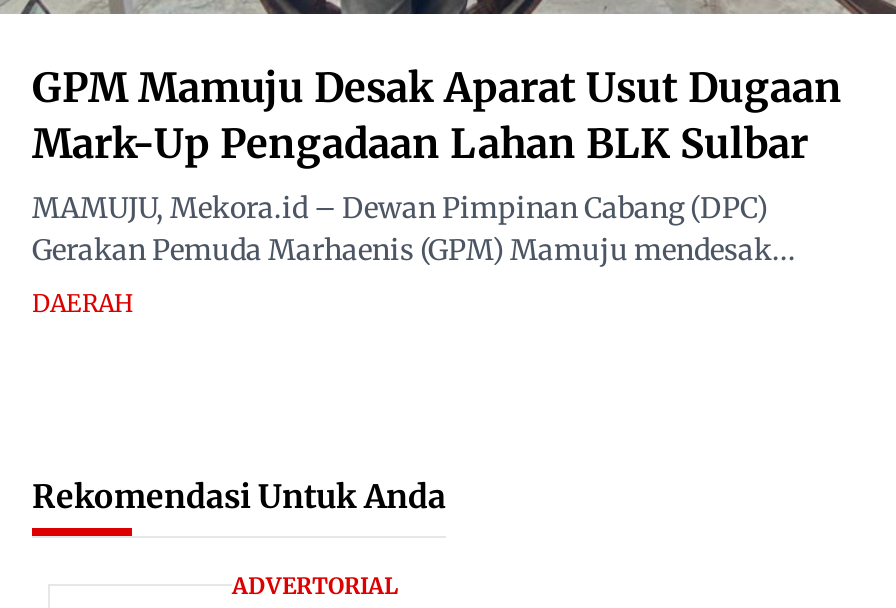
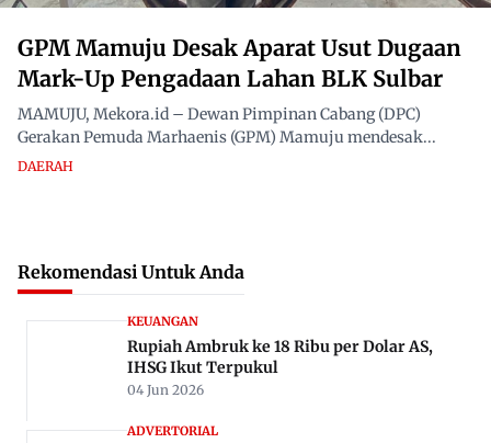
+ KEUANGAN
+ Rupiah Ambruk ke 18 Ribu per Dolar AS,
+ IHSG Ikut Terpukul
+ 04 Jun 2026
